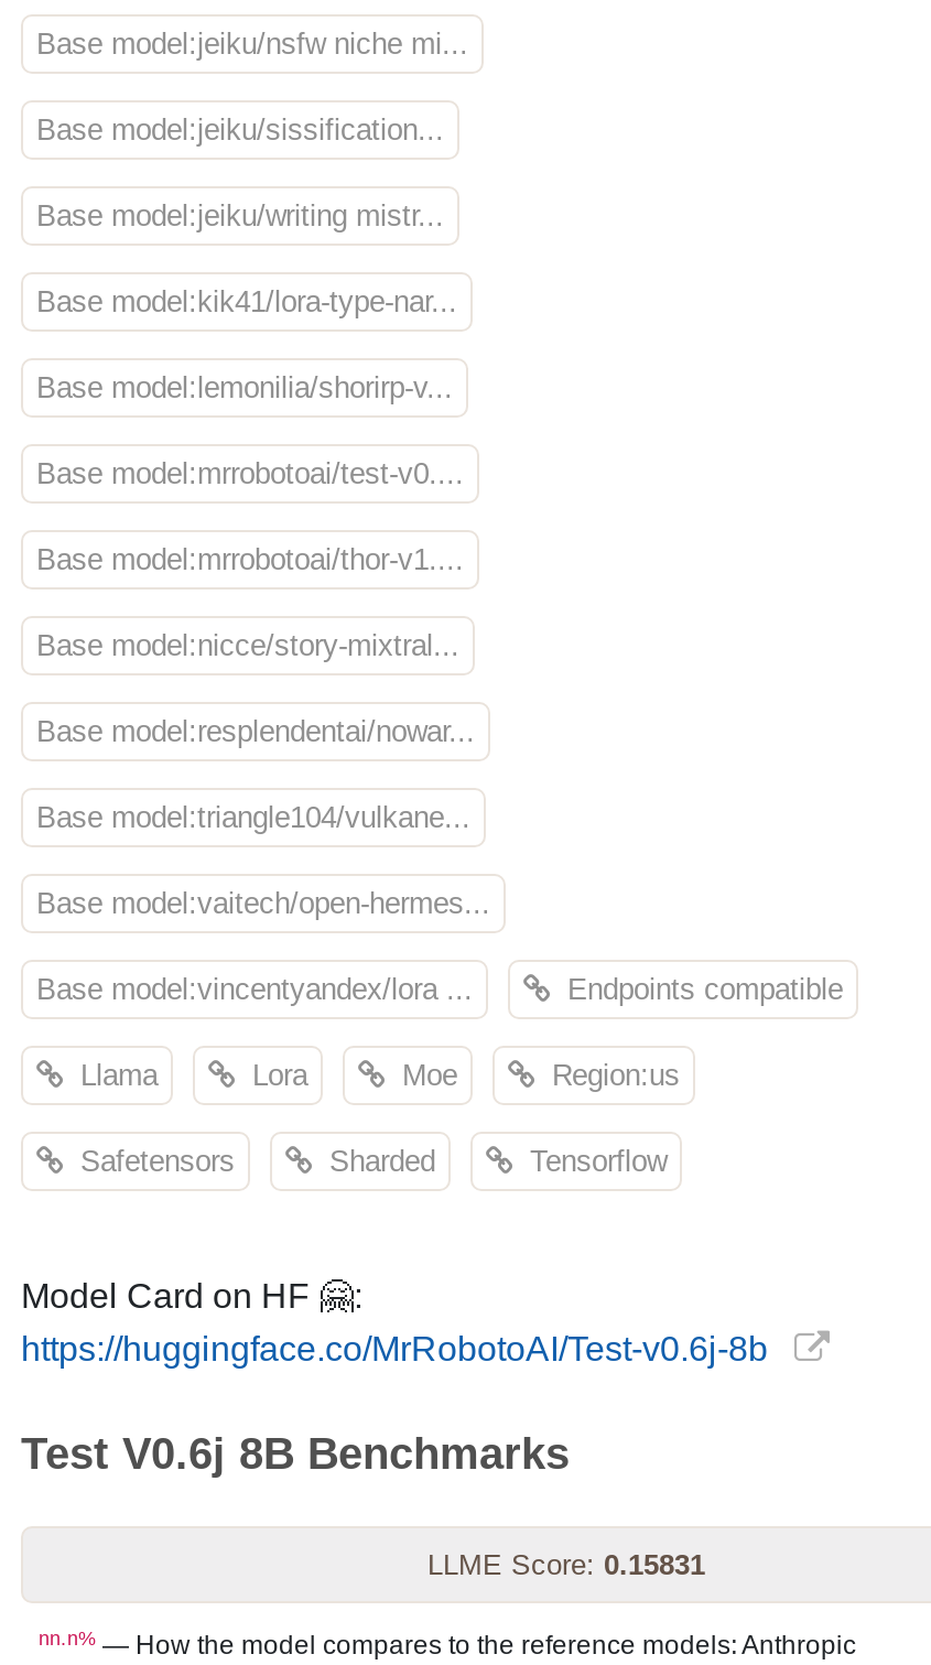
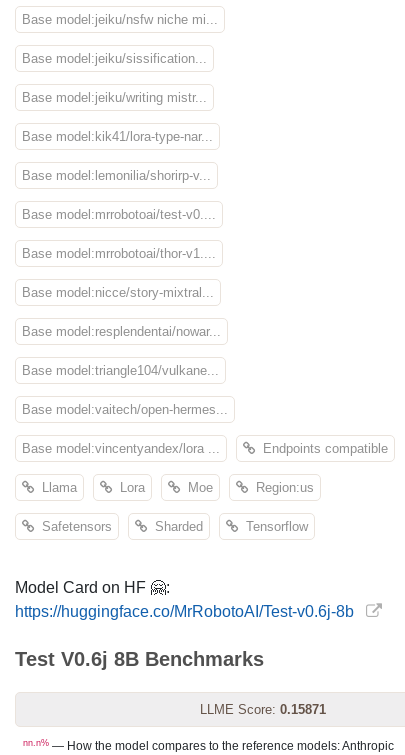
- LLME Score: 0.15831
+ LLME Score: 0.15871
